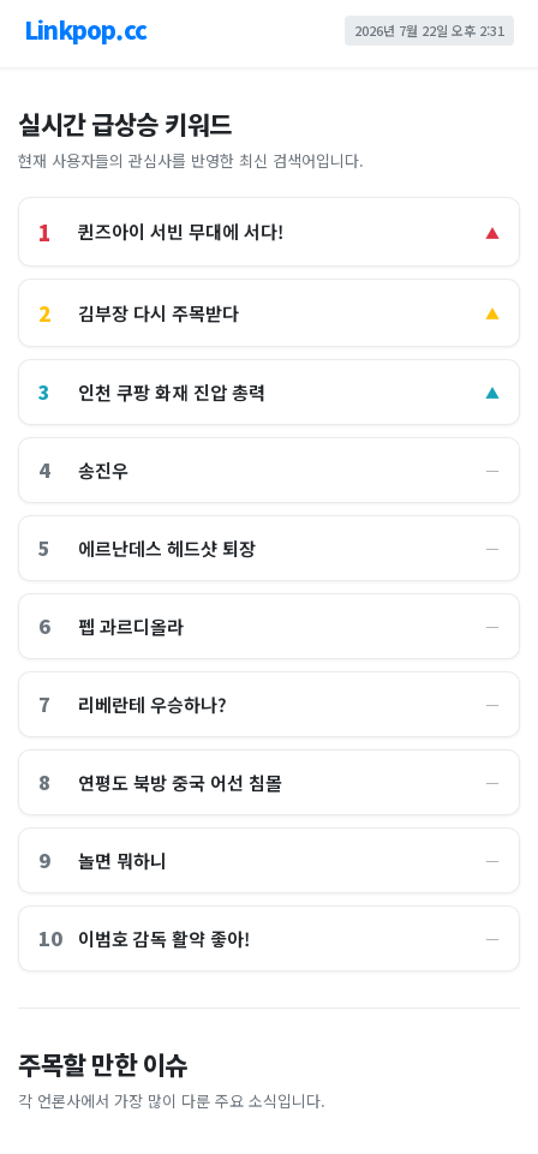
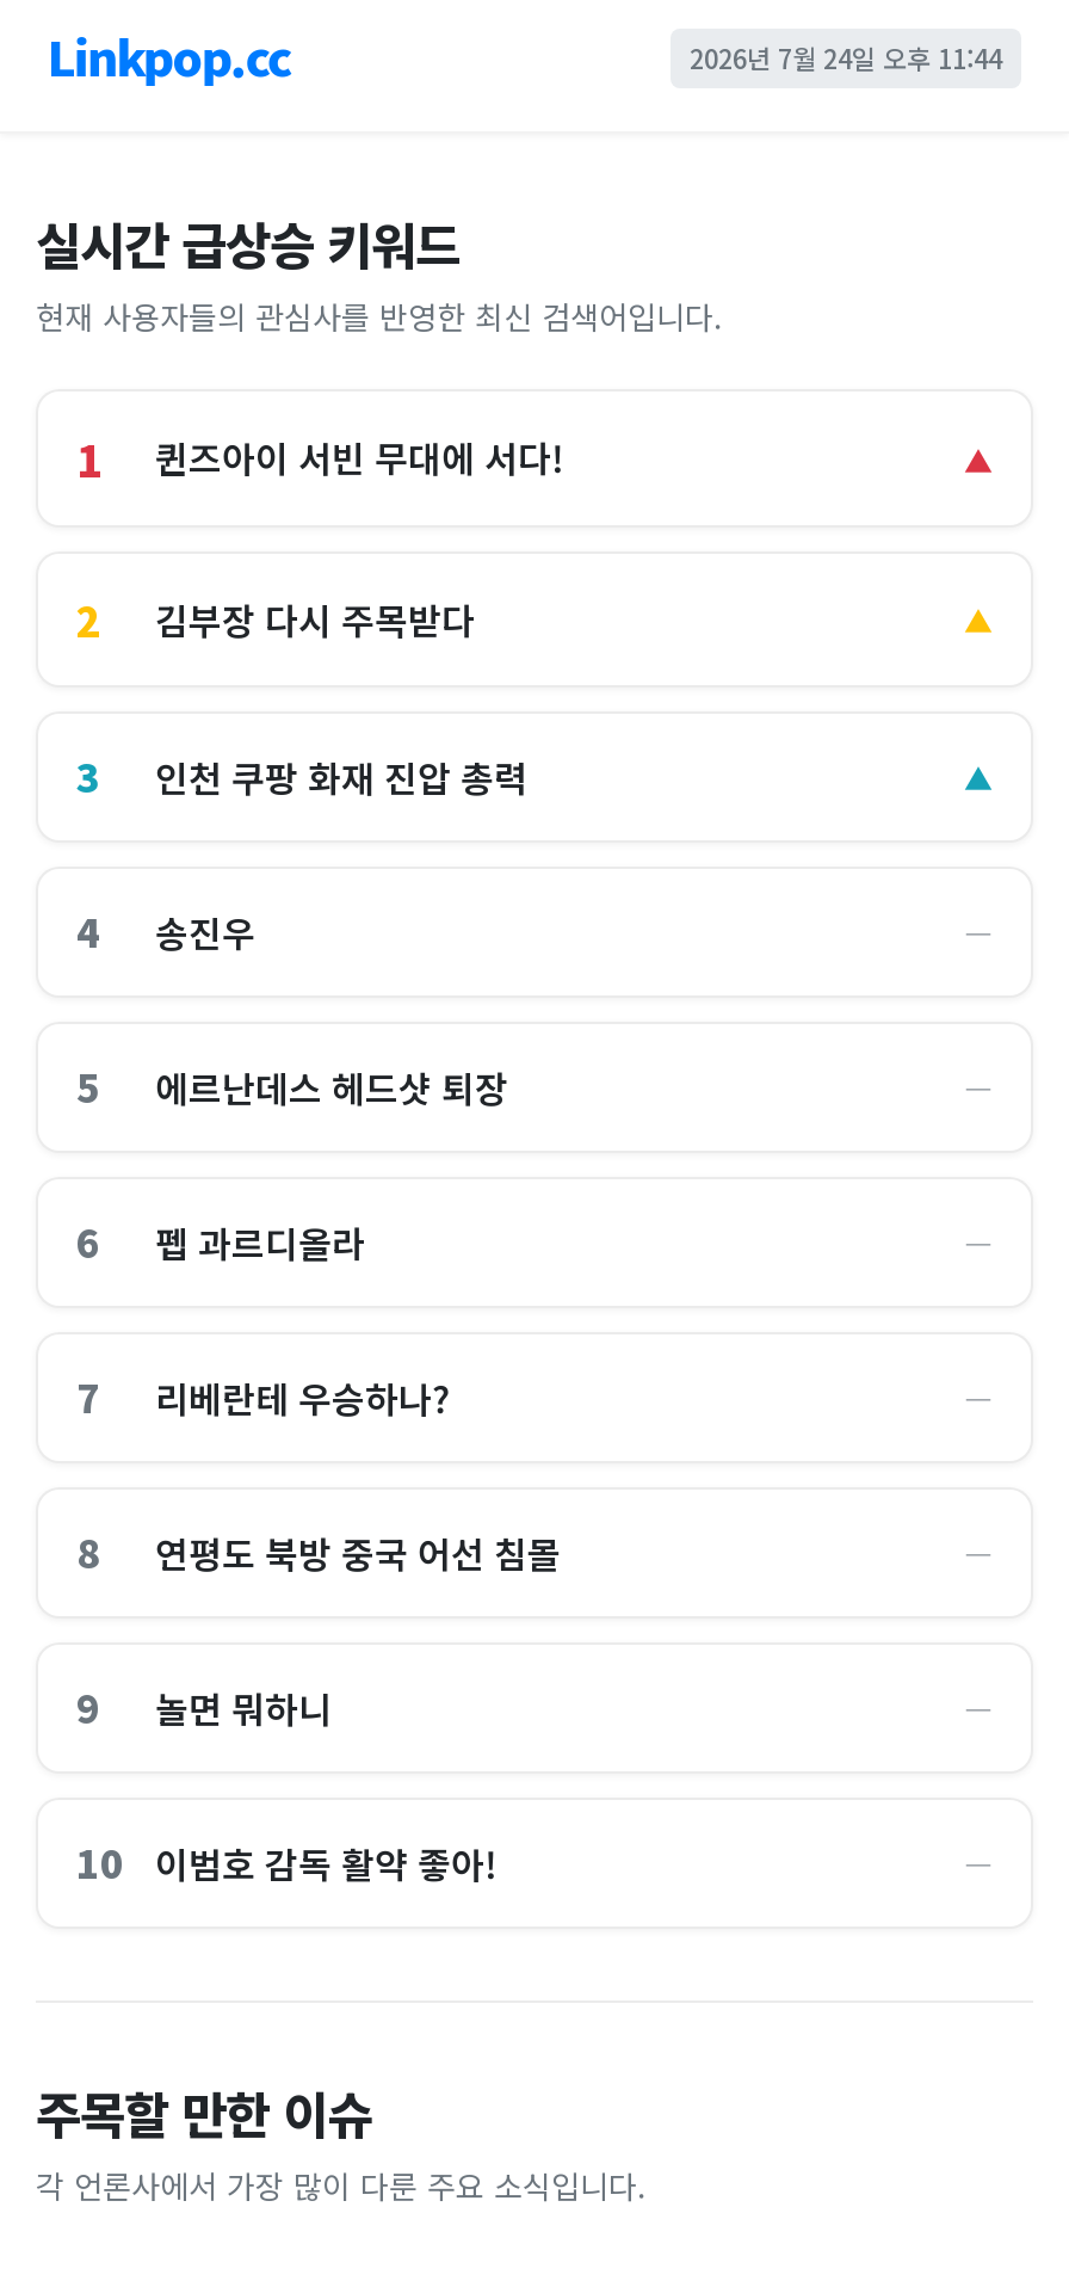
- 2026년 7월 22일 오후 2:31
+ 2026년 7월 24일 오후 11:44
